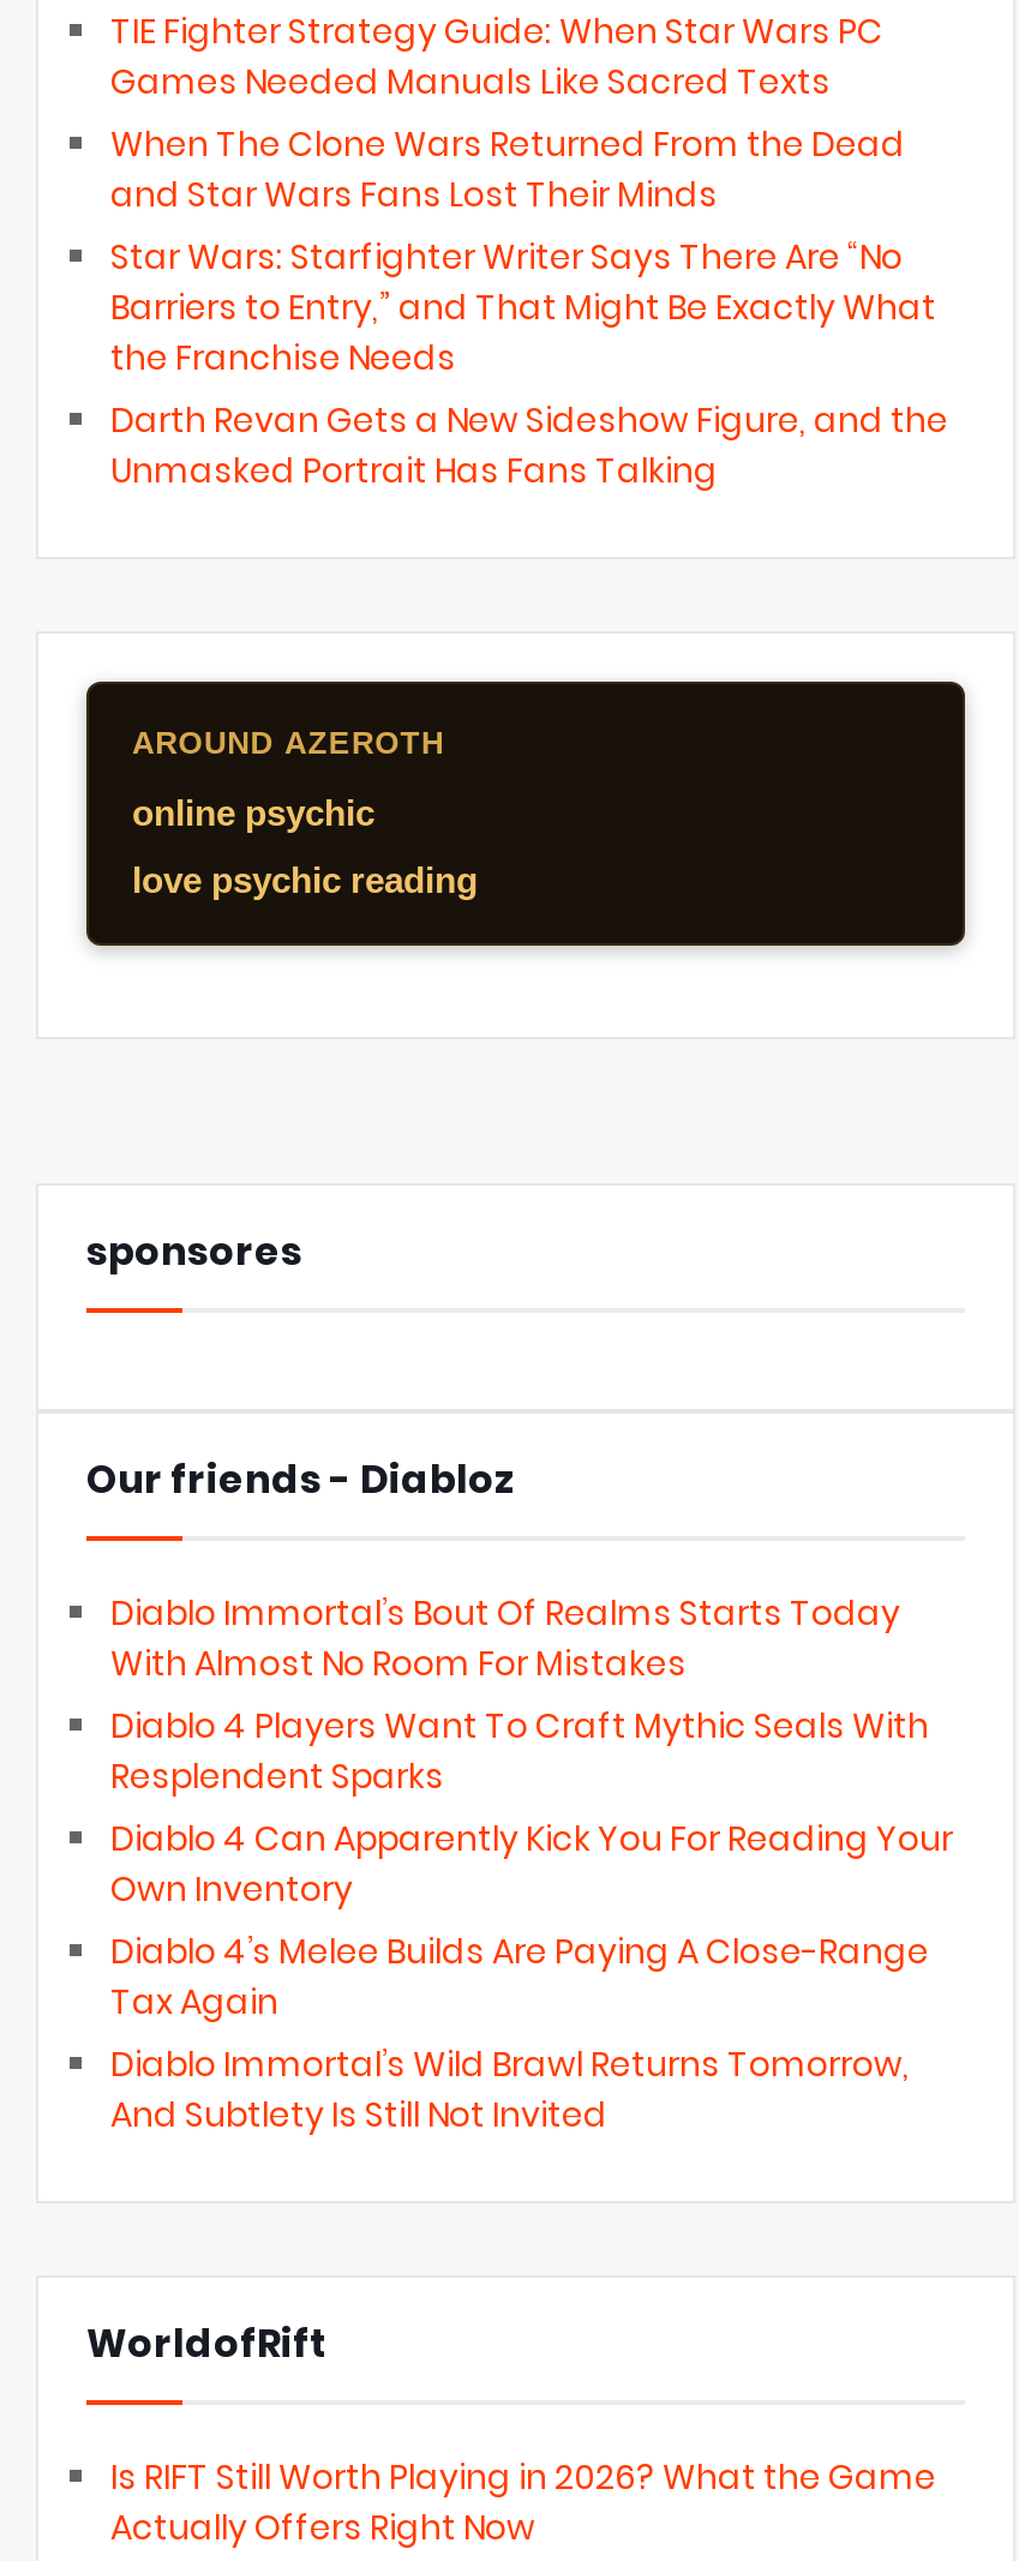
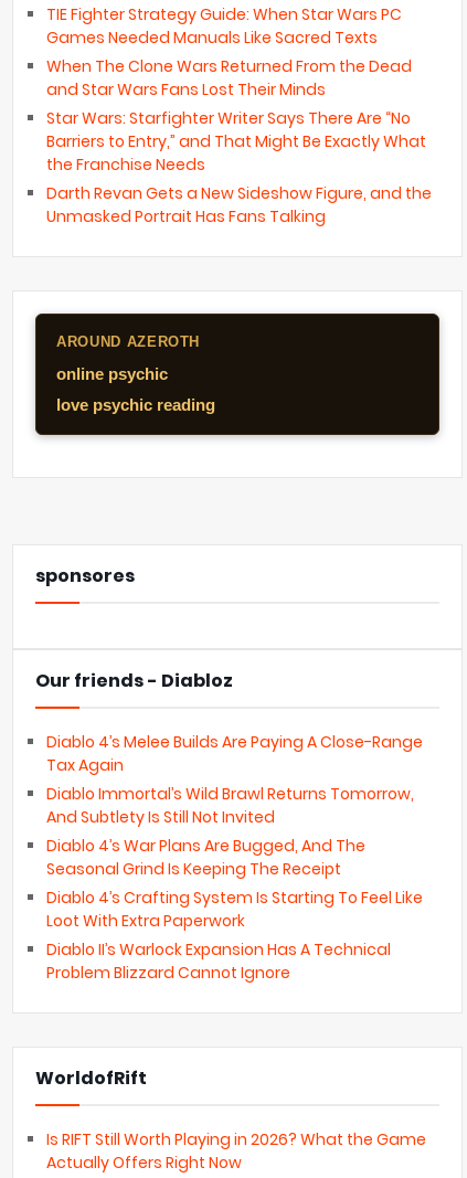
- Diablo Immortal’s Bout Of Realms Starts Today
- With Almost No Room For Mistakes
- Diablo 4 Players Want To Craft Mythic Seals With
- Resplendent Sparks
- Diablo 4 Can Apparently Kick You For Reading Your
- Own Inventory

moved up: Diablo 4’s Melee Builds Are Paying A Close-Range | Tax Again | Diablo Immortal’s Wild Brawl Returns Tomorrow, | And Subtlety Is Still Not Invited

+ Diablo 4’s War Plans Are Bugged, And The
+ Seasonal Grind Is Keeping The Receipt
+ Diablo 4’s Crafting System Is Starting To Feel Like
+ Loot With Extra Paperwork
+ Diablo II’s Warlock Expansion Has A Technical
+ Problem Blizzard Cannot Ignore
